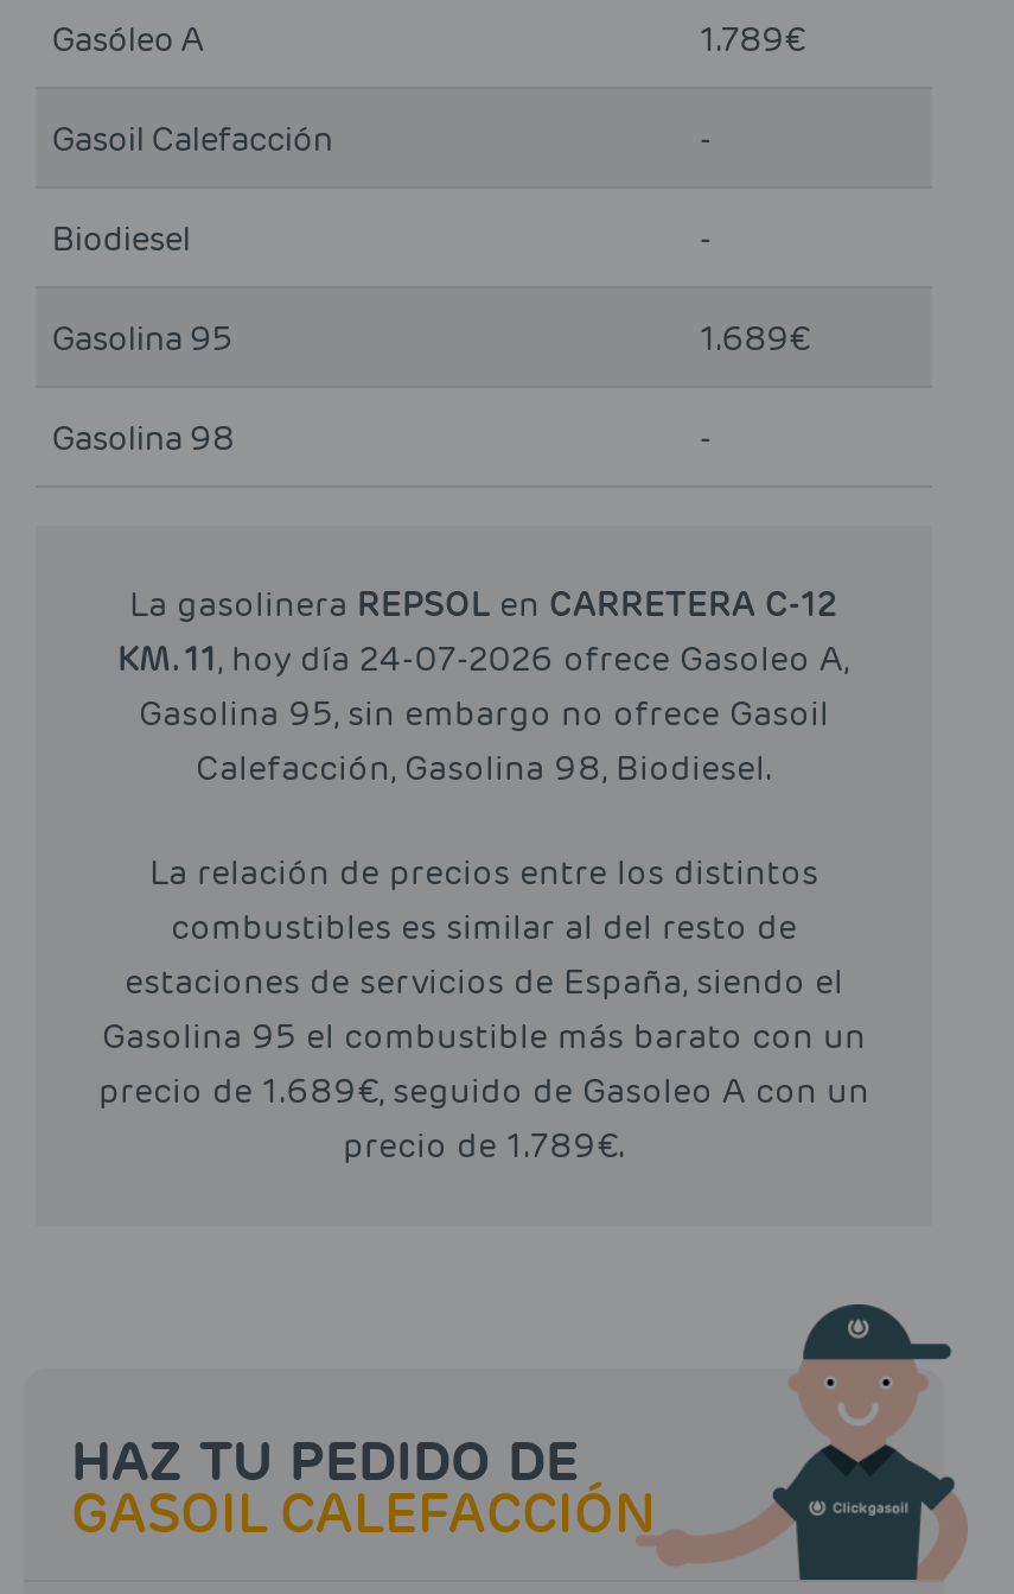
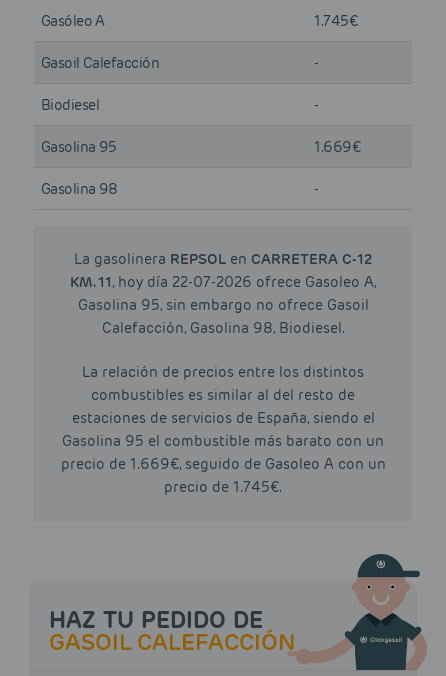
- 1.789€
+ 1.745€

- 1.689€
+ 1.669€

- KM. 11, hoy día 24-07-2026 ofrece Gasoleo A,
+ KM. 11, hoy día 22-07-2026 ofrece Gasoleo A,

- precio de 1.689€, seguido de Gasoleo A con un
+ precio de 1.669€, seguido de Gasoleo A con un

- precio de 1.789€.
+ precio de 1.745€.
